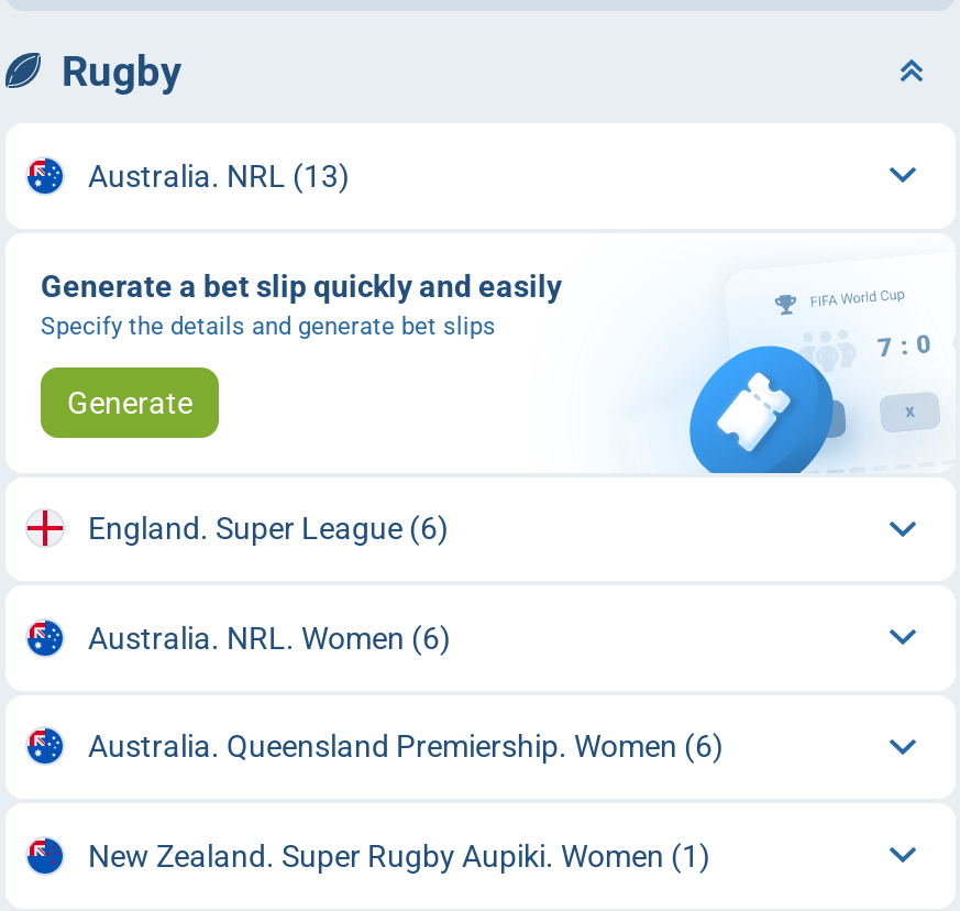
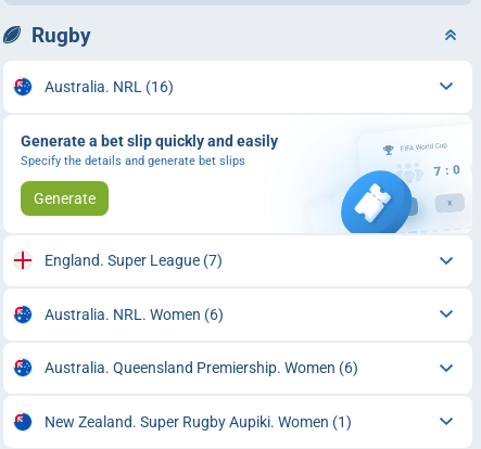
- Australia. NRL (13)
+ Australia. NRL (16)

- England. Super League (6)
+ England. Super League (7)
